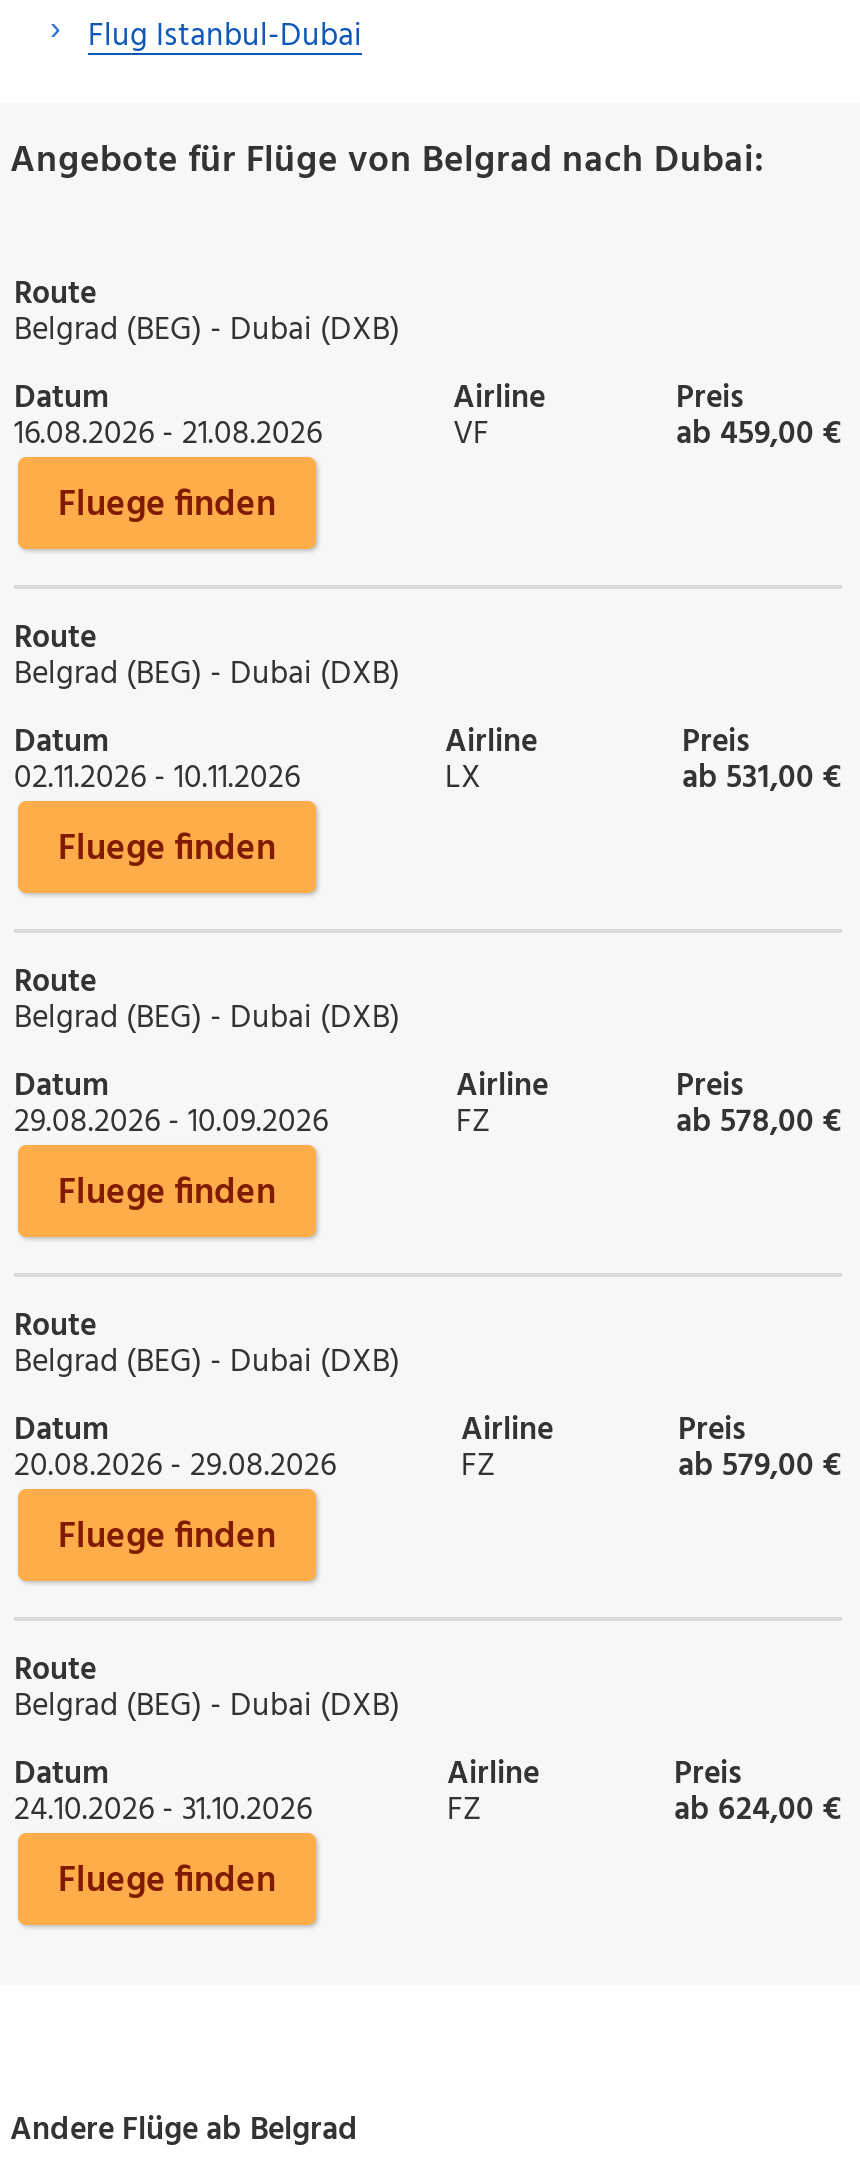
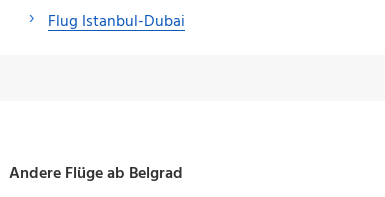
- Angebote für Flüge von Belgrad nach Dubai:
- Route
- Belgrad (BEG) - Dubai (DXB)
- Datum
- 16.08.2026 - 21.08.2026

- Preis
- ab 459,00 €
- Fluege finden
- Route
- Belgrad (BEG) - Dubai (DXB)
- Datum
- 02.11.2026 - 10.11.2026

- Airline
- VF

- Preis
- ab 531,00 €
- Fluege finden
- Route
- Belgrad (BEG) - Dubai (DXB)
- Datum
- 29.08.2026 - 10.09.2026

- Airline
- LX

- Preis
- ab 578,00 €
- Fluege finden
- Route
- Belgrad (BEG) - Dubai (DXB)
- Datum
- 20.08.2026 - 29.08.2026

- Airline
- FZ

- Preis
- ab 579,00 €
- Fluege finden
- Route
- Belgrad (BEG) - Dubai (DXB)
- Datum
- 24.10.2026 - 31.10.2026

- Airline
- FZ

- Preis
- ab 624,00 €
- Fluege finden

- Airline
- FZ
